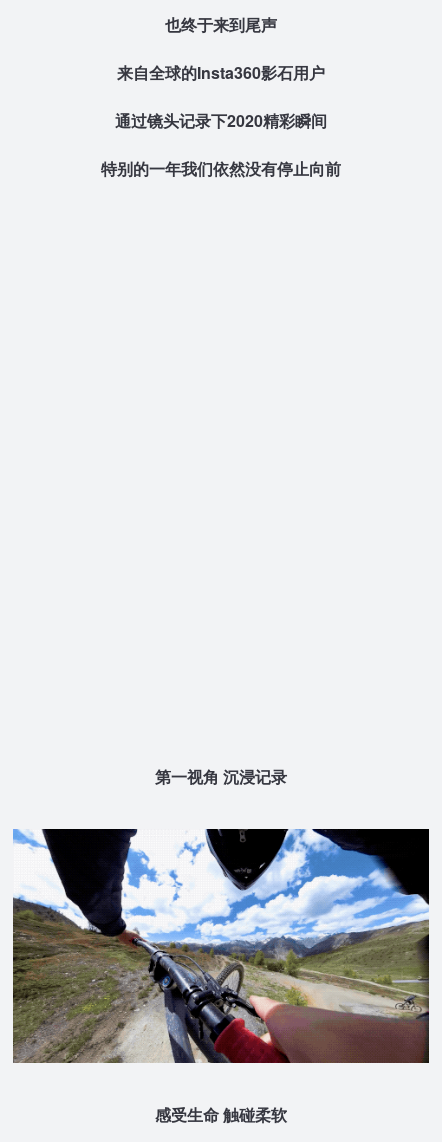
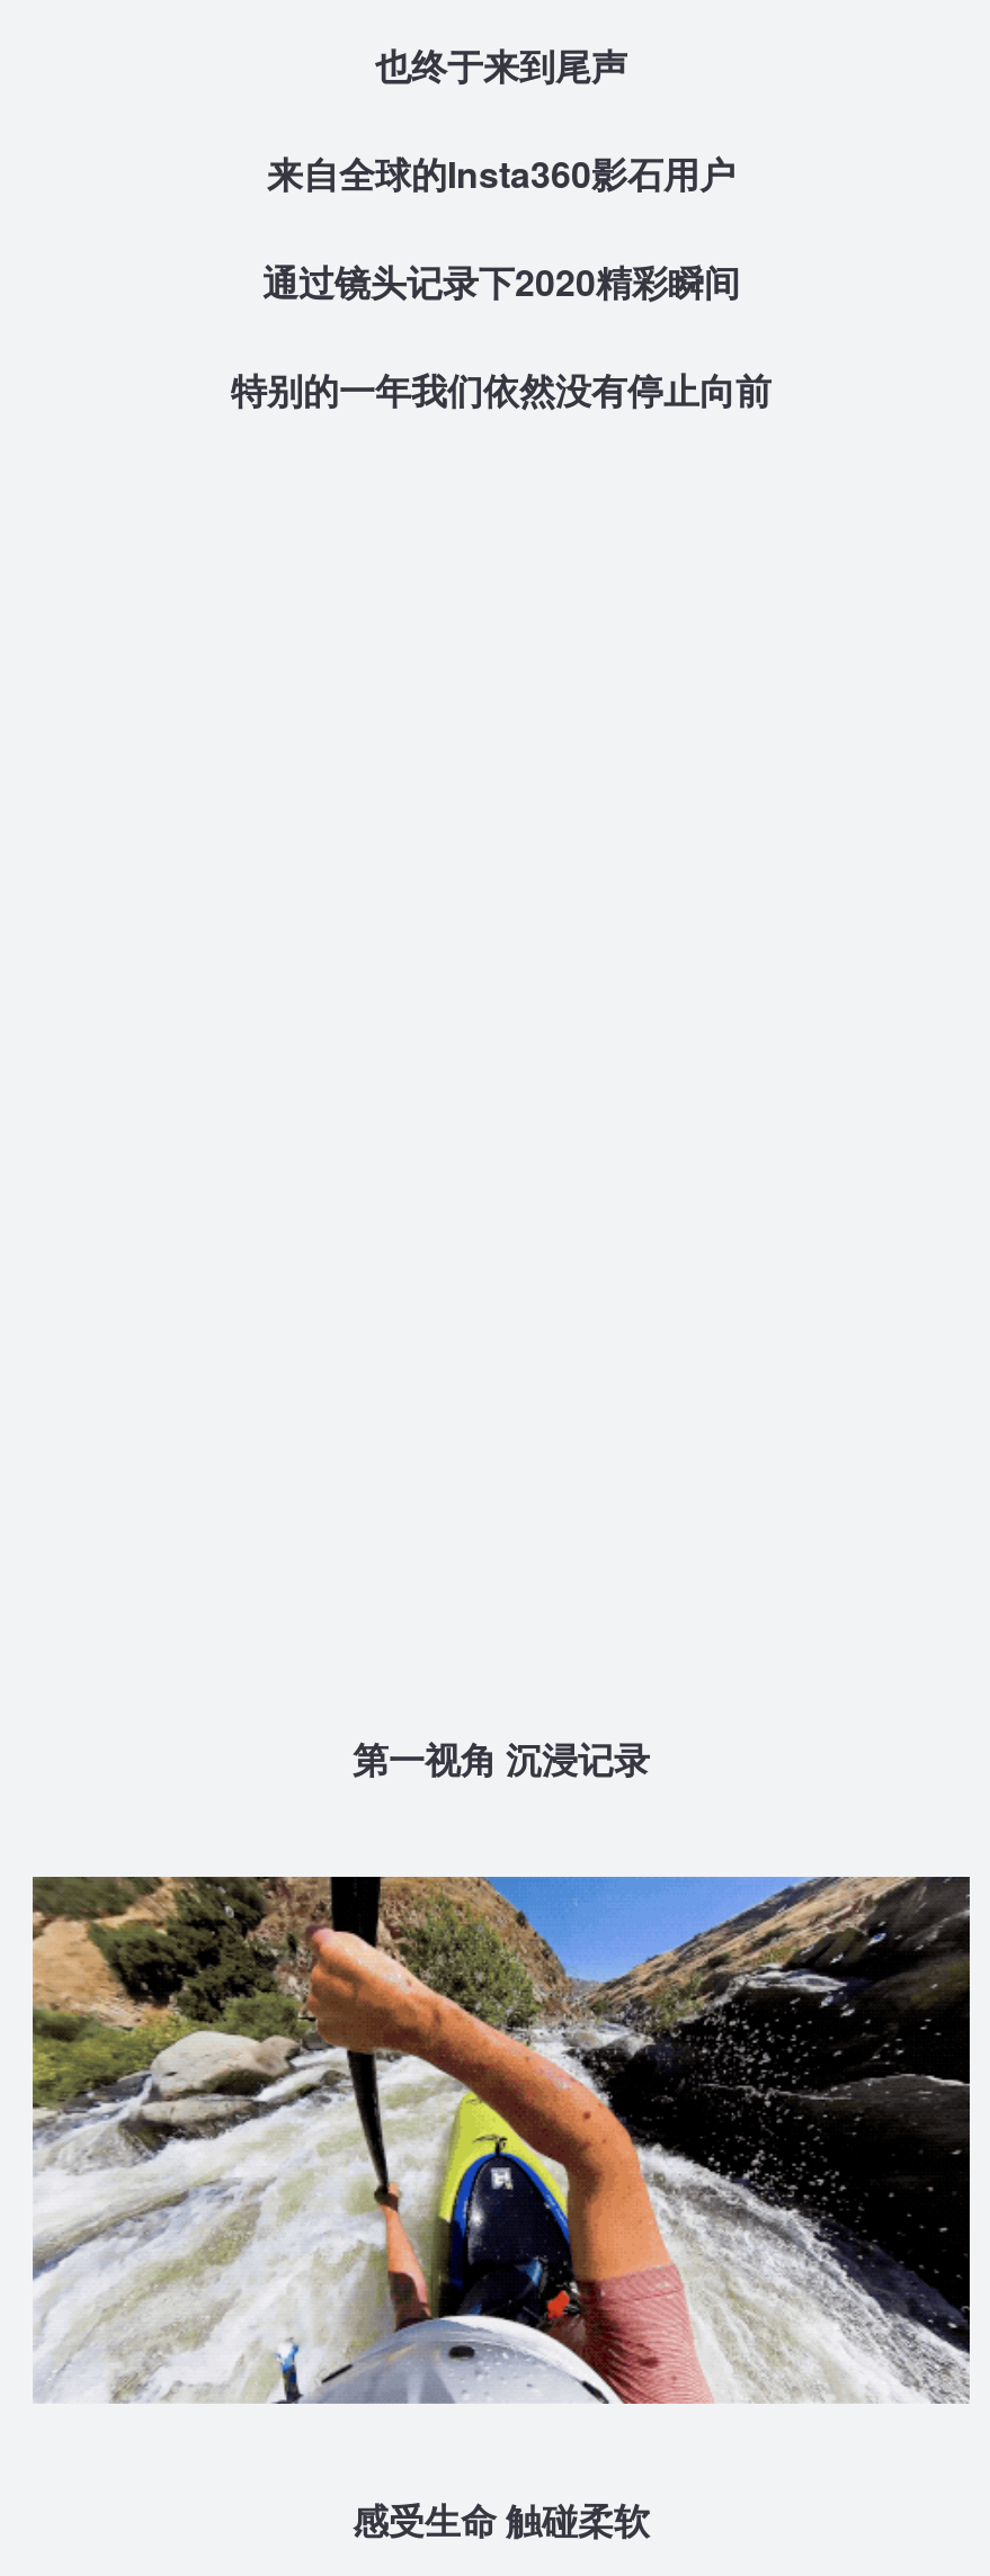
- [image]
+ [image]
